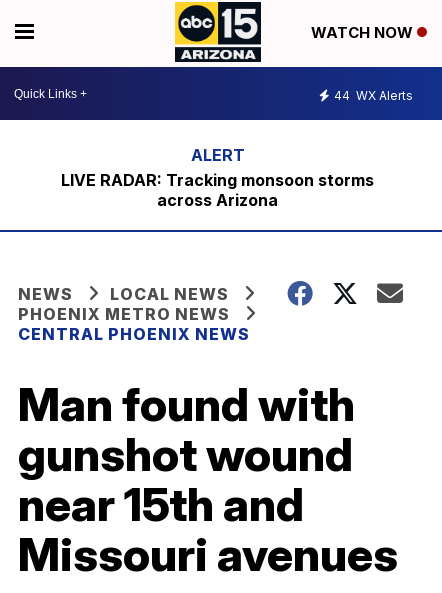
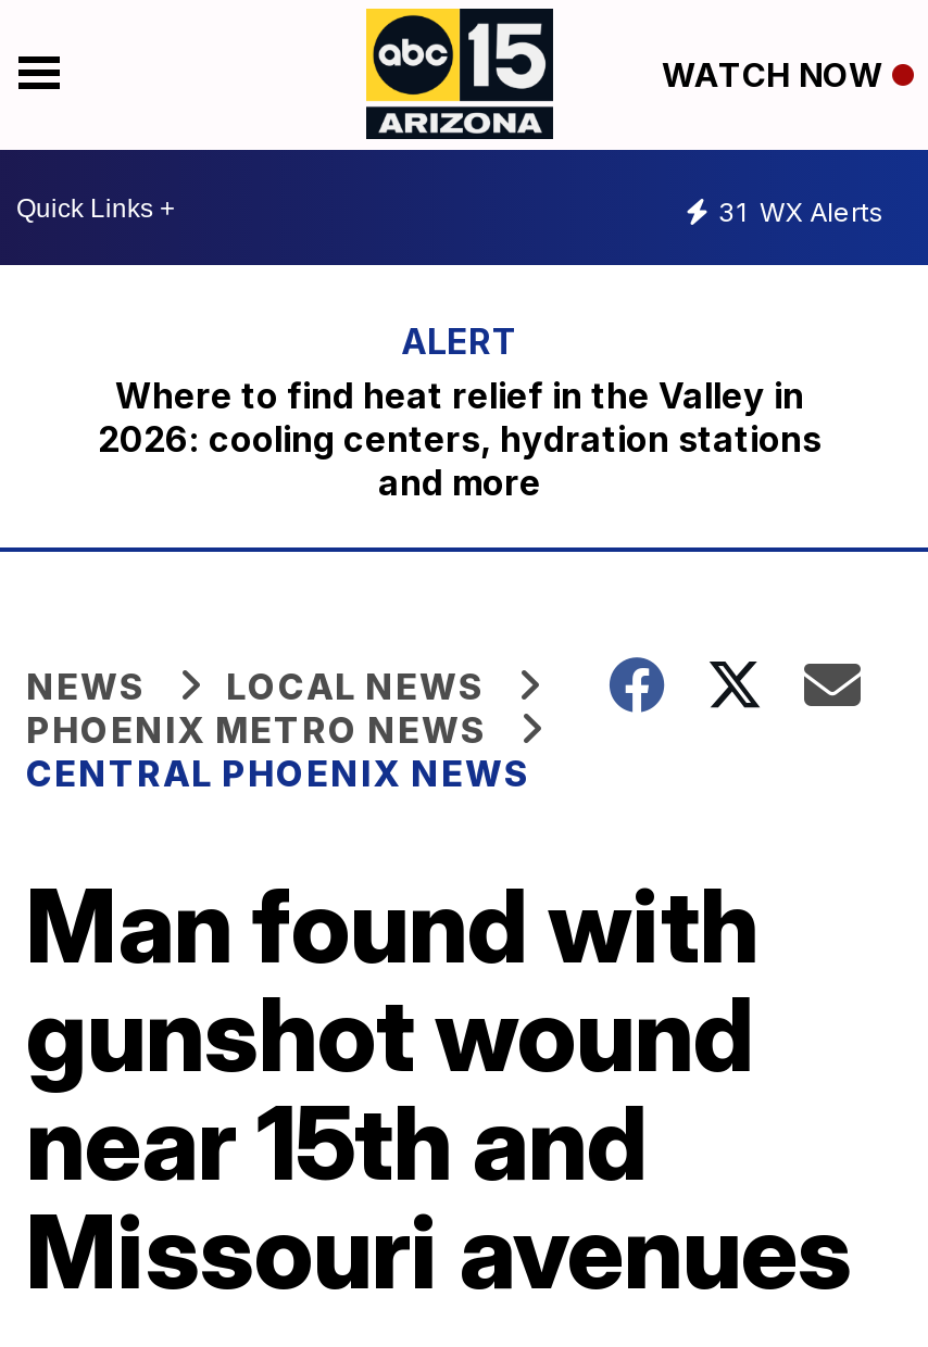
- 44 WX Alerts
+ 31 WX Alerts

- LIVE RADAR: Tracking monsoon storms
- across Arizona
+ Where to find heat relief in the Valley in
+ 2026: cooling centers, hydration stations
+ and more
